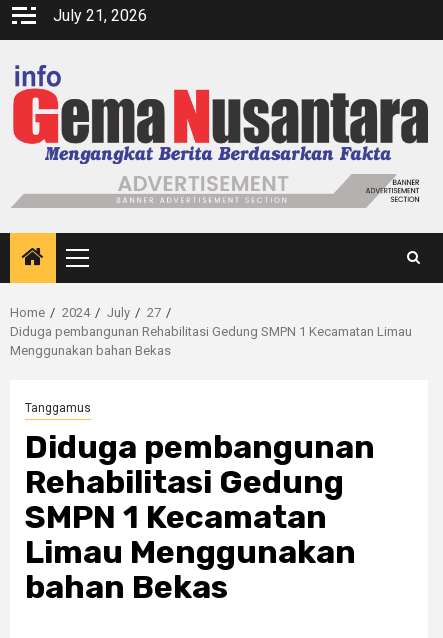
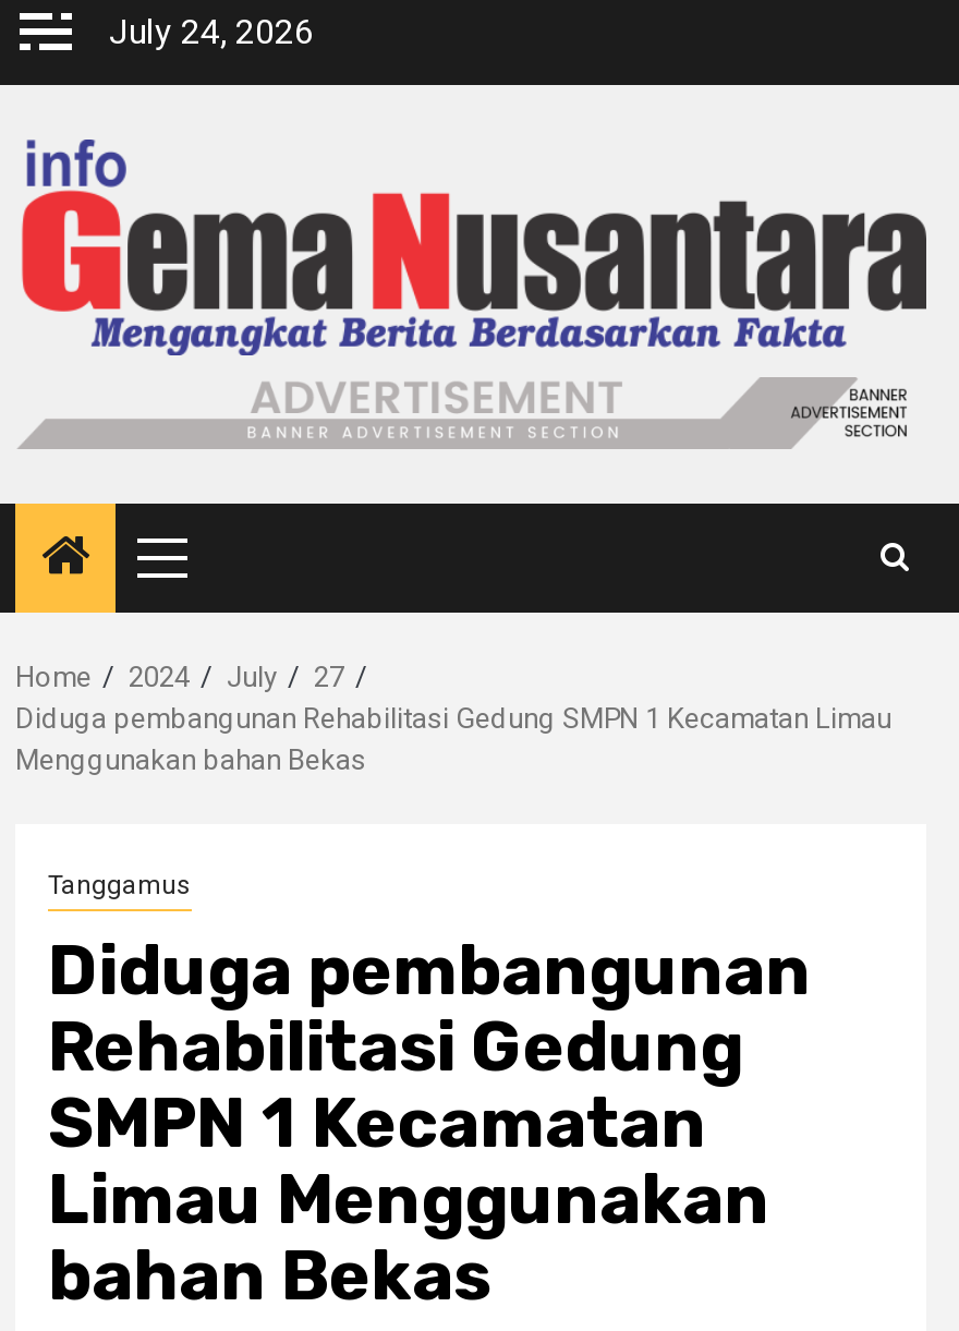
- July 21, 2026
+ July 24, 2026
